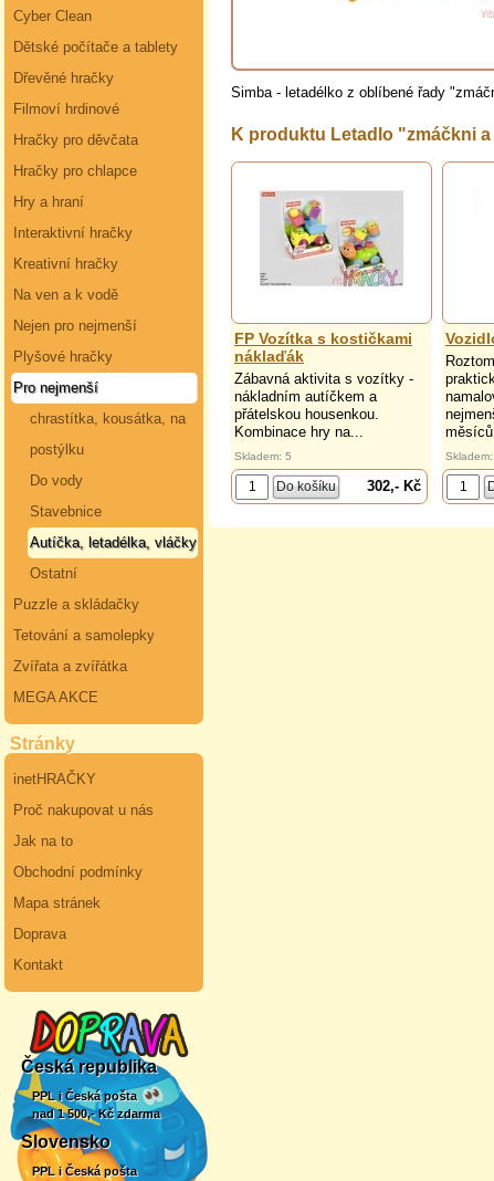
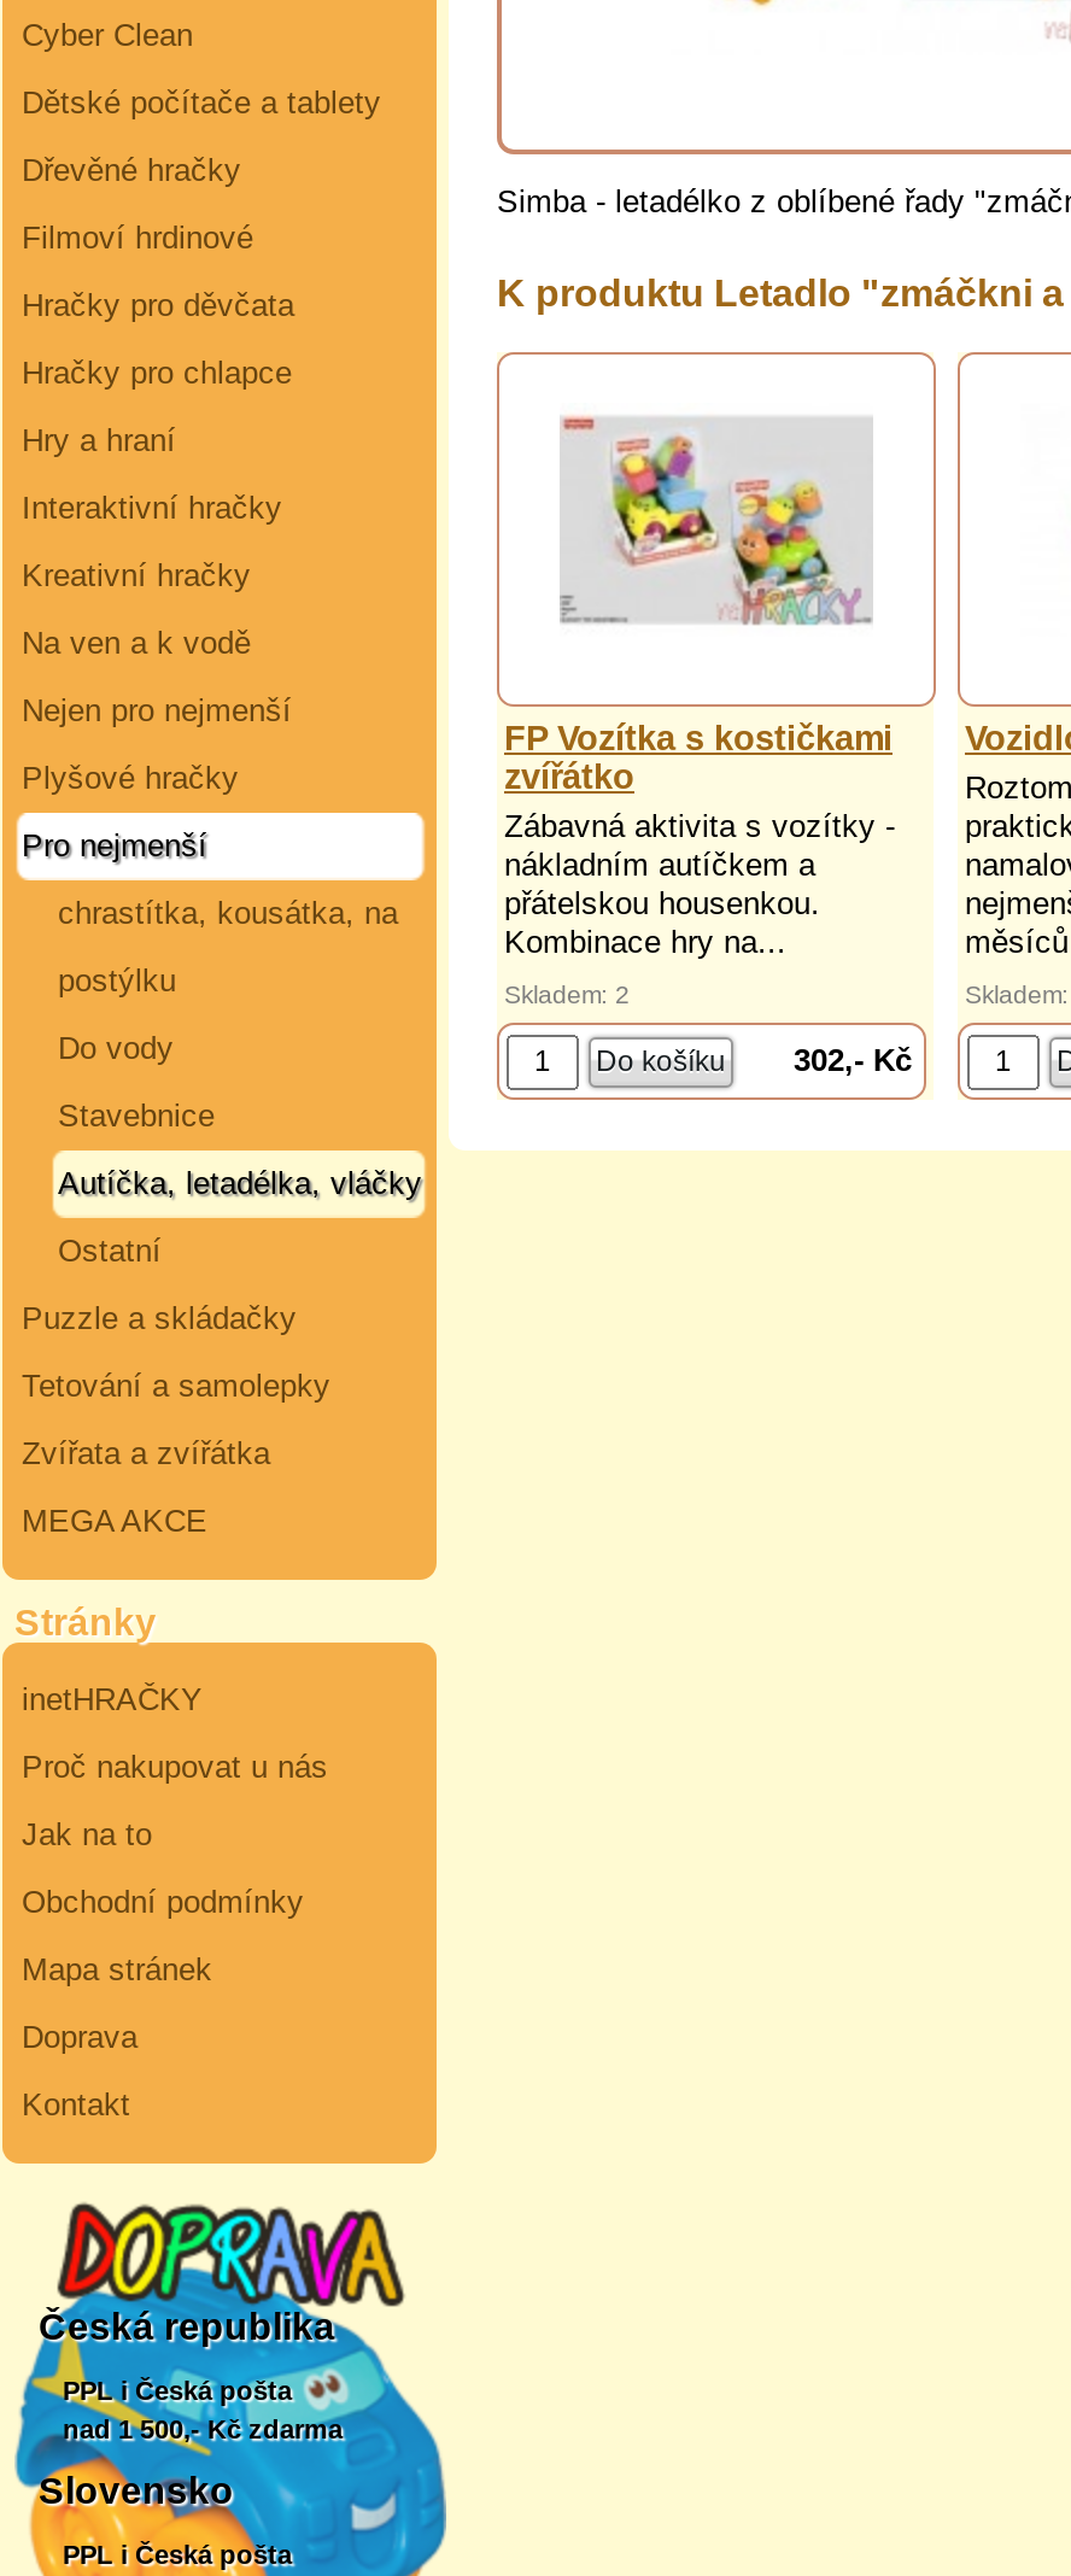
- náklaďák
+ zvířátko

- Skladem: 5
+ Skladem: 2
